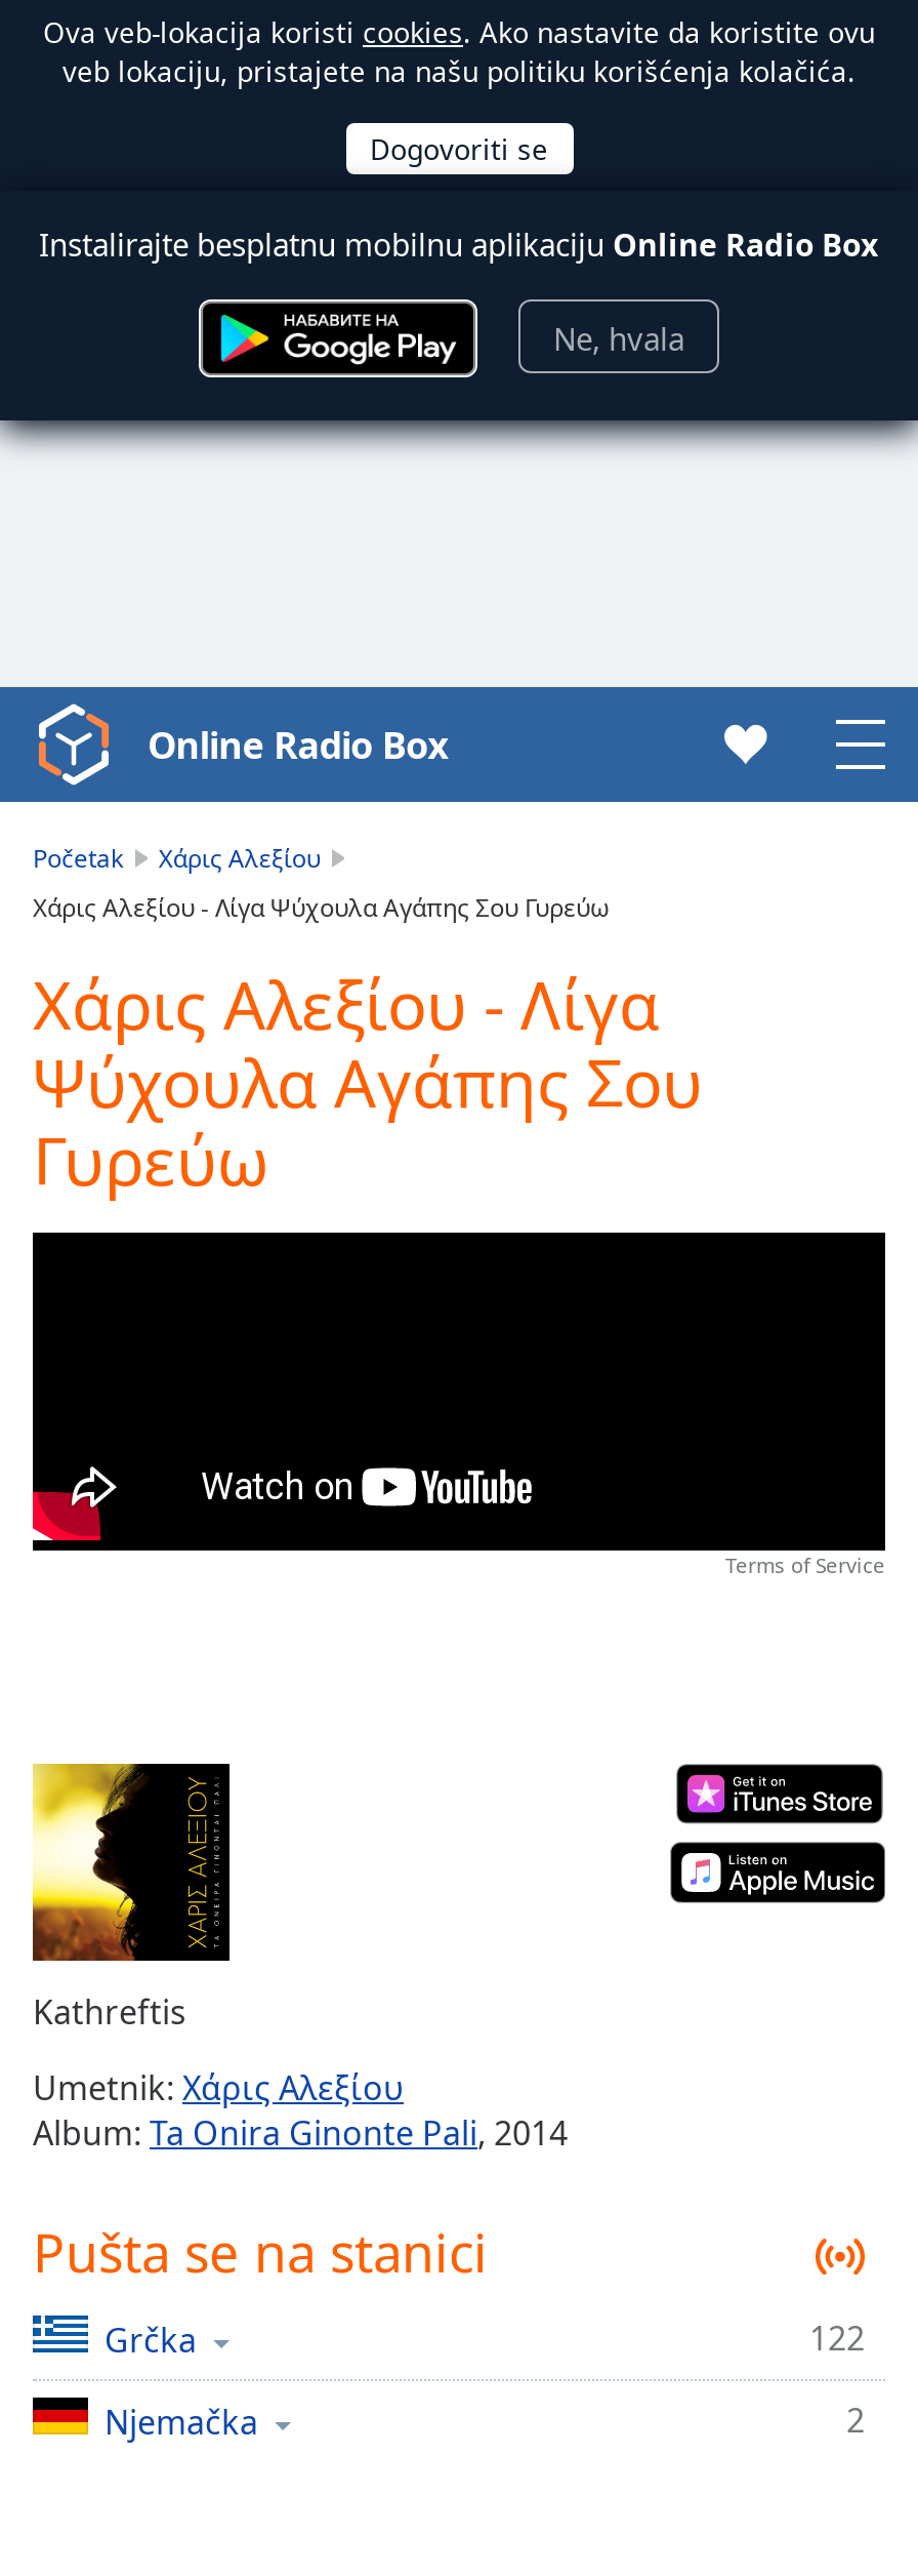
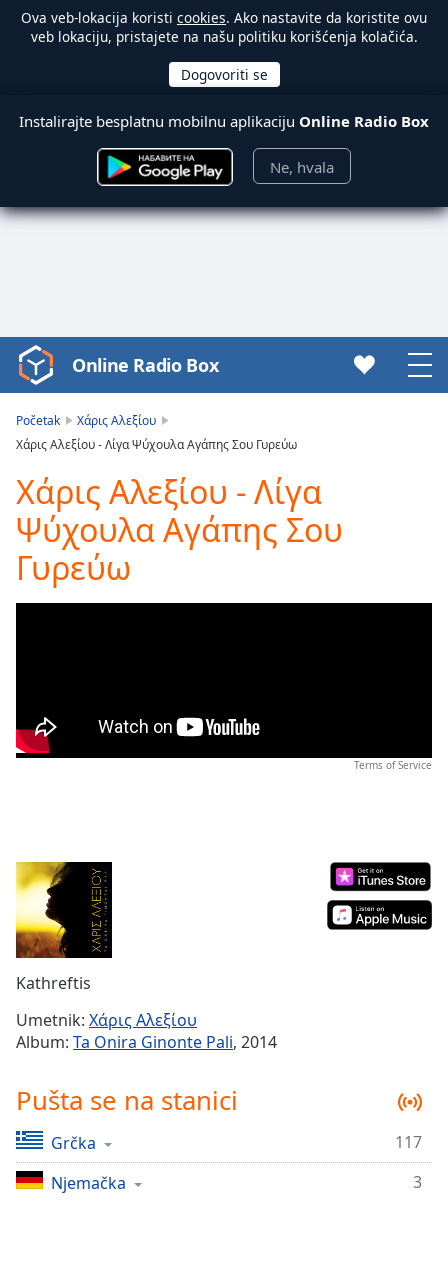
- 122
+ 117

- 2
+ 3
